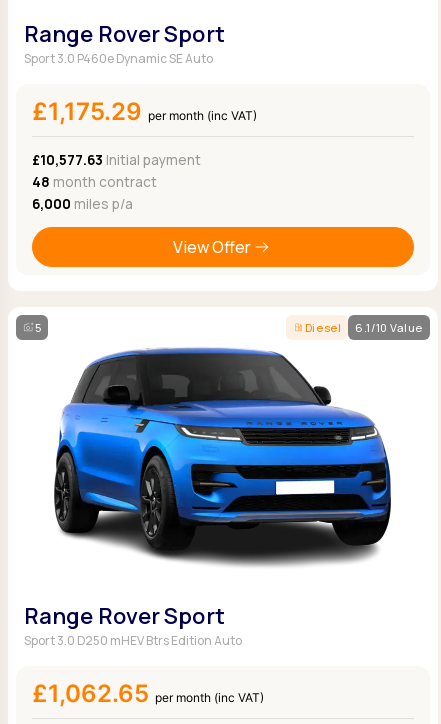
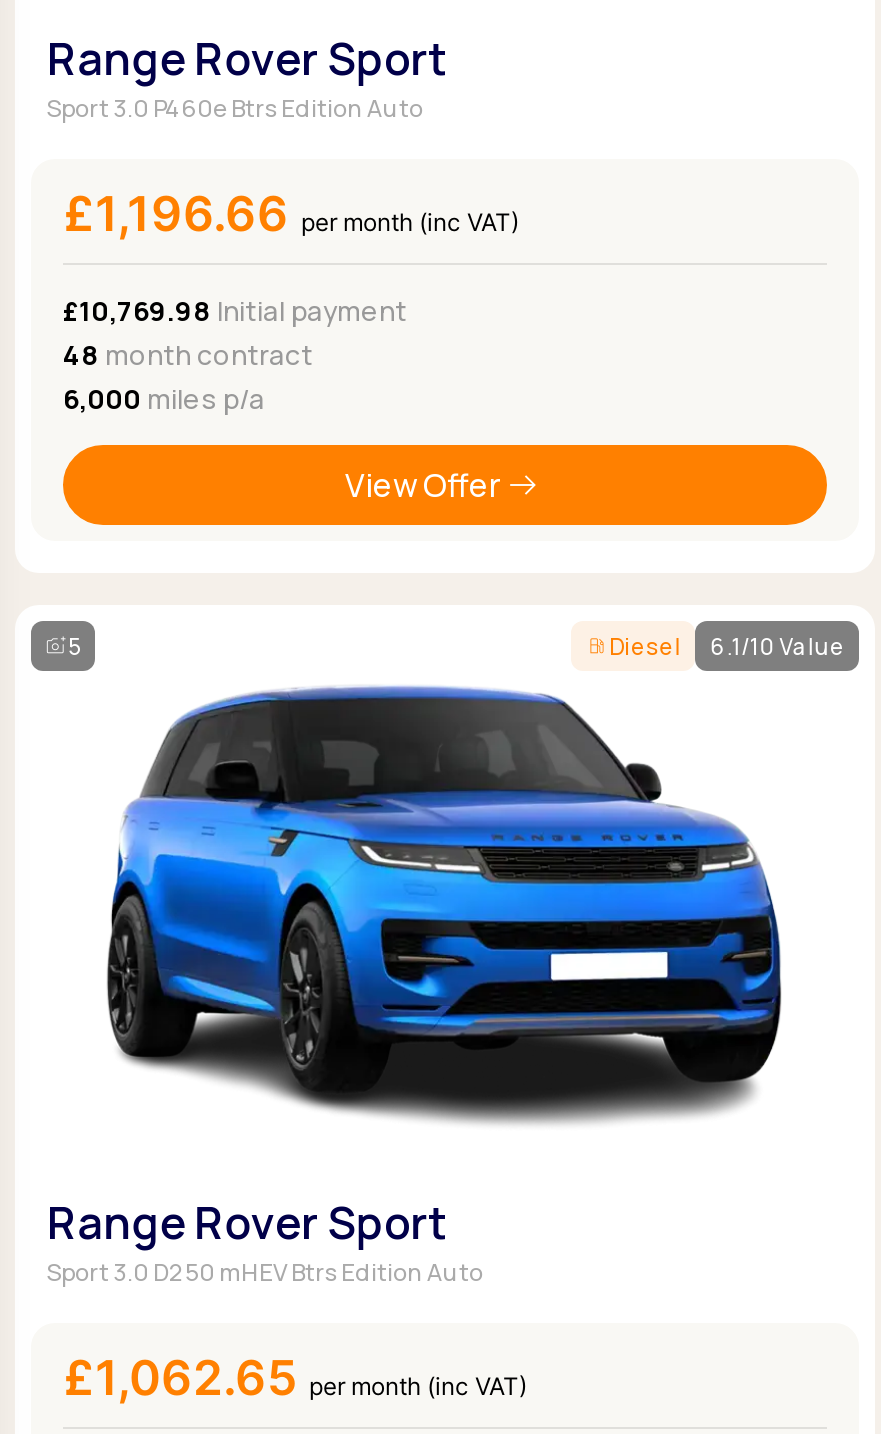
- Sport 3.0 P460e Dynamic SE Auto
+ Sport 3.0 P460e Btrs Edition Auto

- £1,175.29 per month (inc VAT)
+ £1,196.66 per month (inc VAT)

- £10,577.63 Initial payment
+ £10,769.98 Initial payment
